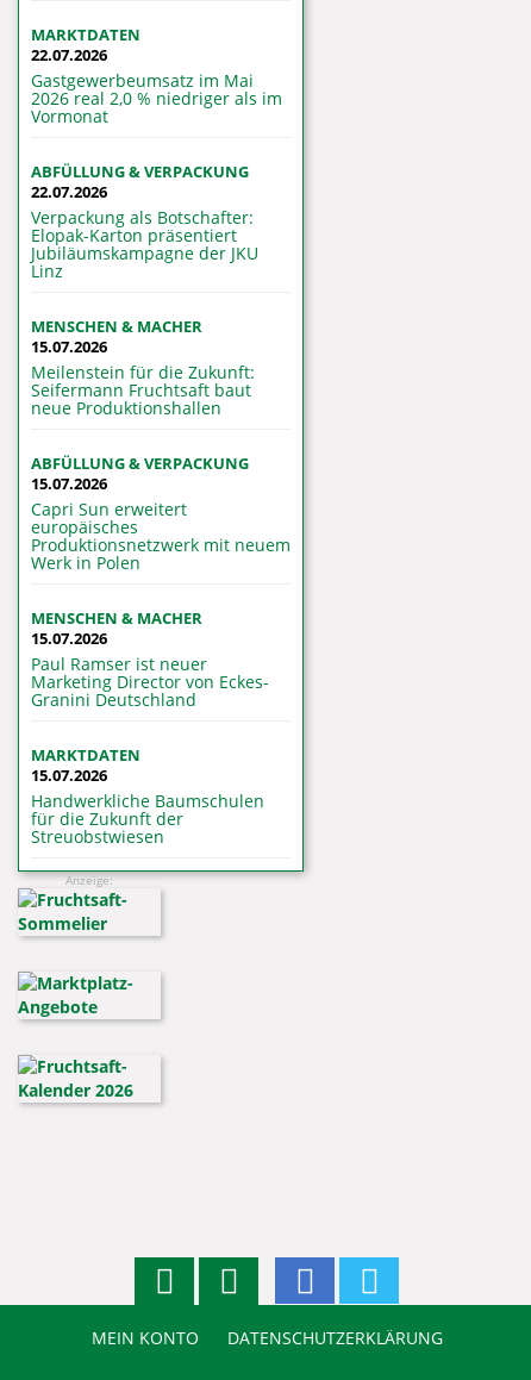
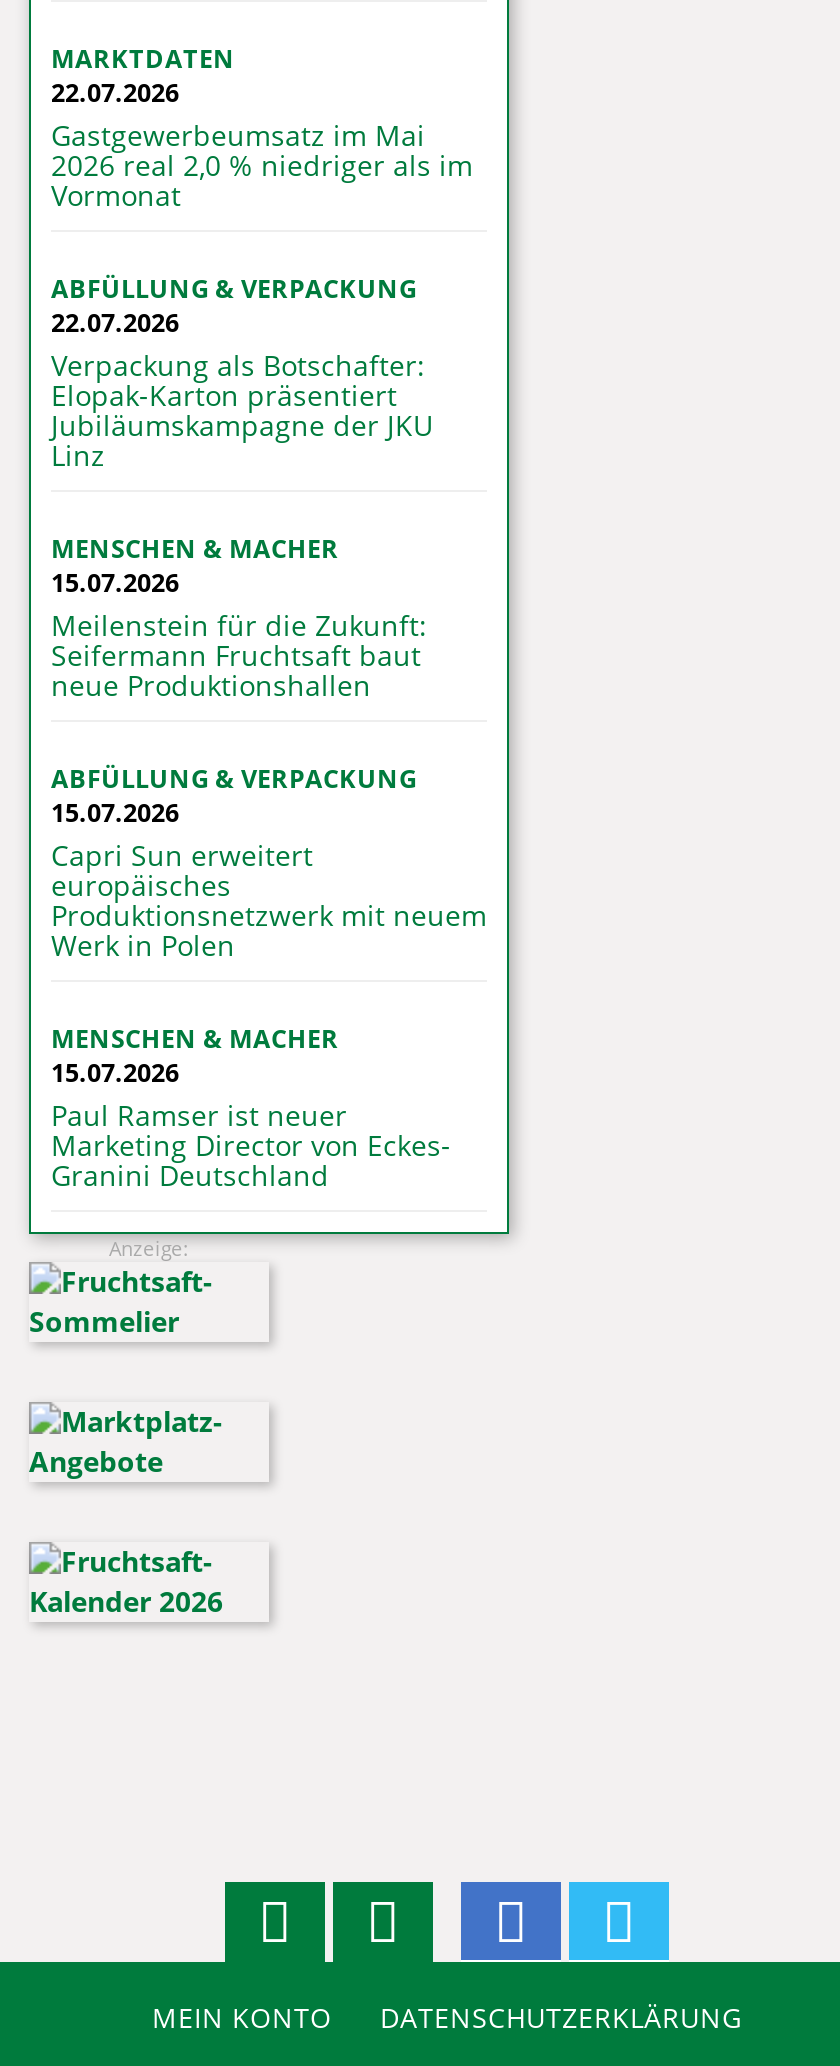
- MARKTDATEN
- 15.07.2026
- Handwerkliche Baumschulen
- für die Zukunft der
- Streuobstwiesen
